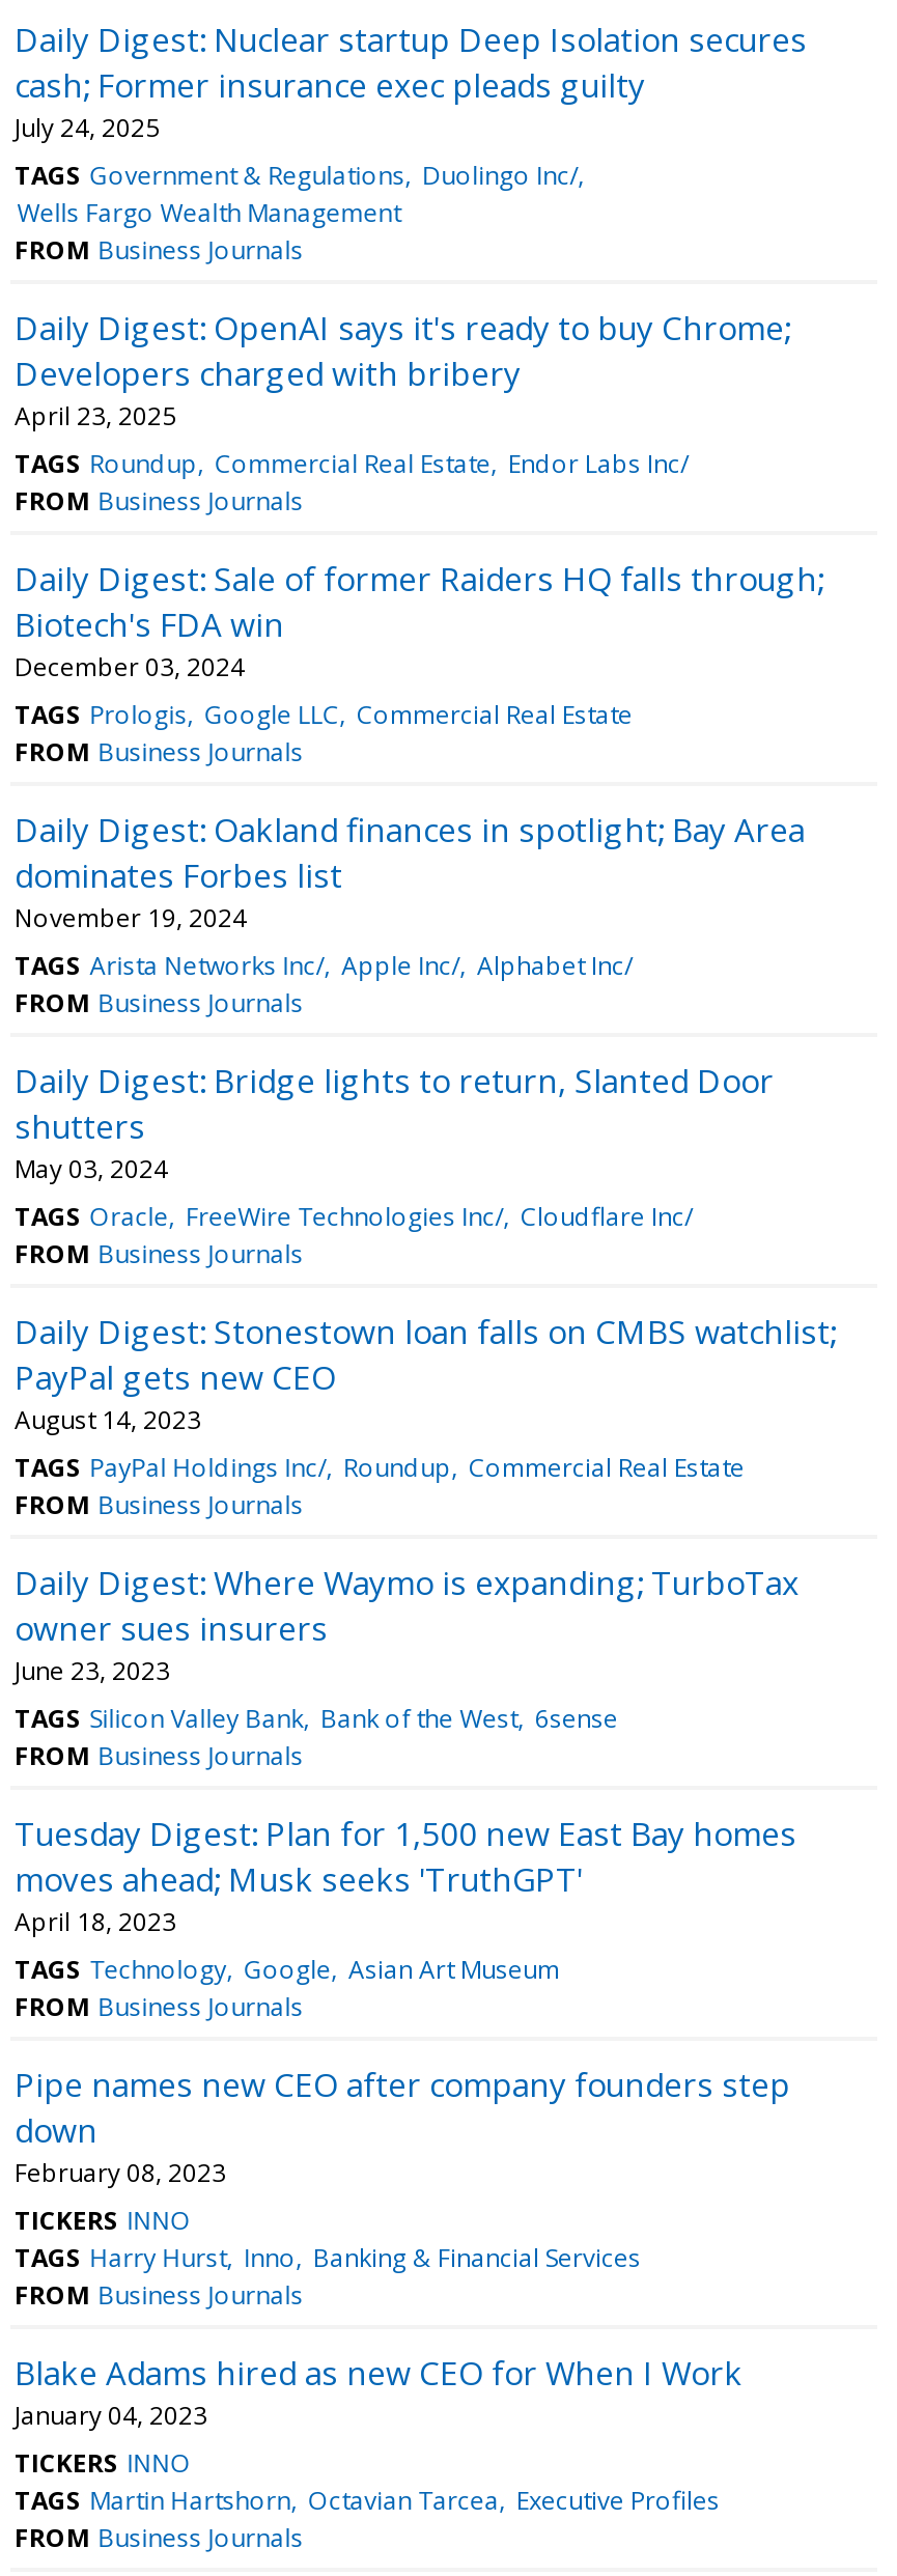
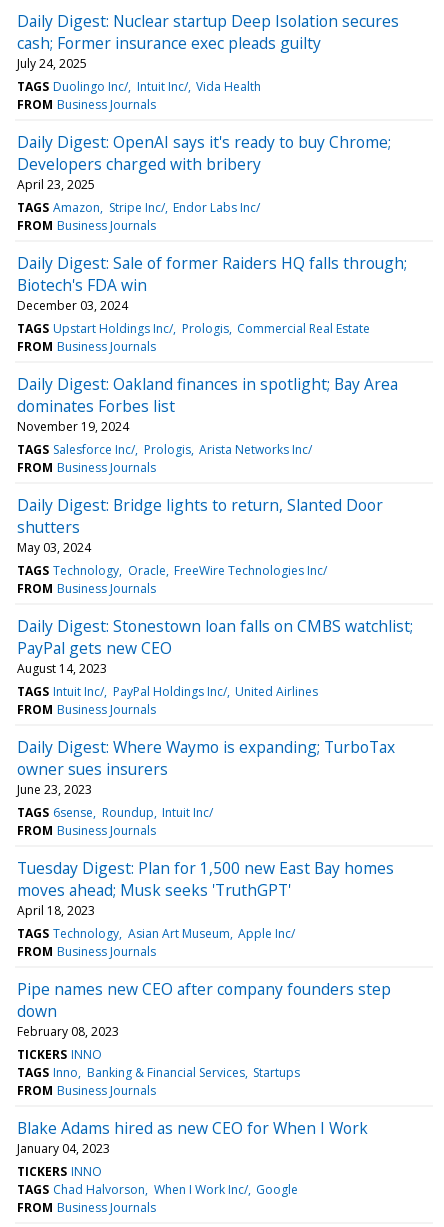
- TAGS Government & Regulations Duolingo Inc/
- Wells Fargo Wealth Management
+ TAGS Duolingo Inc/ Intuit Inc/ Vida Health

- TAGS Roundup Commercial Real Estate Endor Labs Inc/
+ TAGS Amazon Stripe Inc/ Endor Labs Inc/

- TAGS Prologis Google LLC Commercial Real Estate
+ TAGS Upstart Holdings Inc/ Prologis Commercial Real Estate

- TAGS Arista Networks Inc/ Apple Inc/ Alphabet Inc/
+ TAGS Salesforce Inc/ Prologis Arista Networks Inc/

- TAGS Oracle FreeWire Technologies Inc/ Cloudflare Inc/
+ TAGS Technology Oracle FreeWire Technologies Inc/

- TAGS PayPal Holdings Inc/ Roundup Commercial Real Estate
+ TAGS Intuit Inc/ PayPal Holdings Inc/ United Airlines

- TAGS Silicon Valley Bank Bank of the West 6sense
+ TAGS 6sense Roundup Intuit Inc/

- TAGS Technology Google Asian Art Museum
+ TAGS Technology Asian Art Museum Apple Inc/

- TAGS Harry Hurst Inno Banking & Financial Services
+ TAGS Inno Banking & Financial Services Startups

- TAGS Martin Hartshorn Octavian Tarcea Executive Profiles
+ TAGS Chad Halvorson When I Work Inc/ Google
